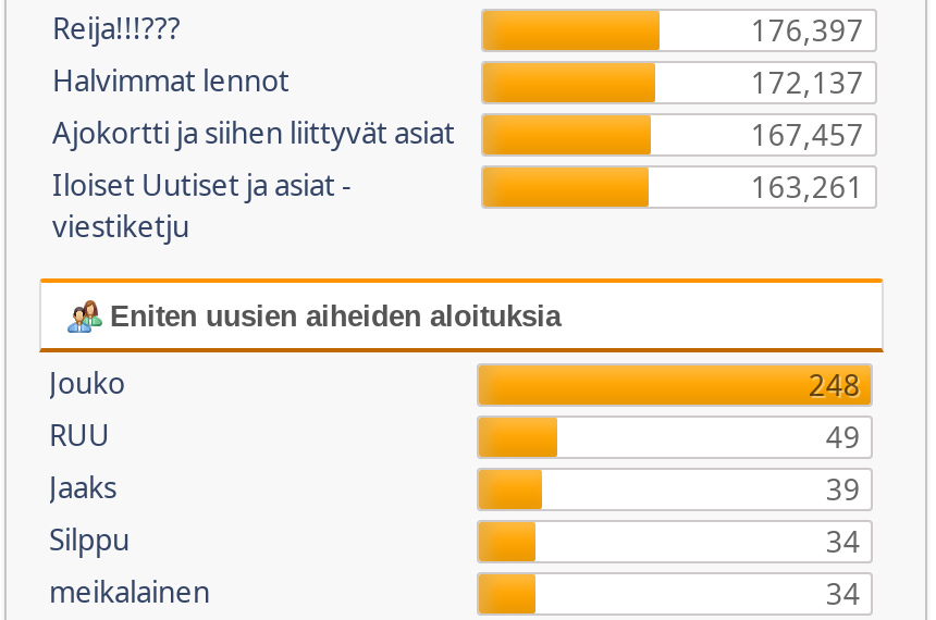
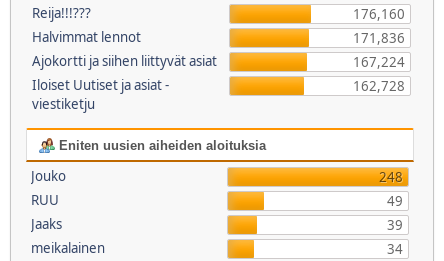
- 176,397
+ 176,160

- 172,137
+ 171,836

- 167,457
+ 167,224

- 163,261
+ 162,728

- Silppu
- 34
